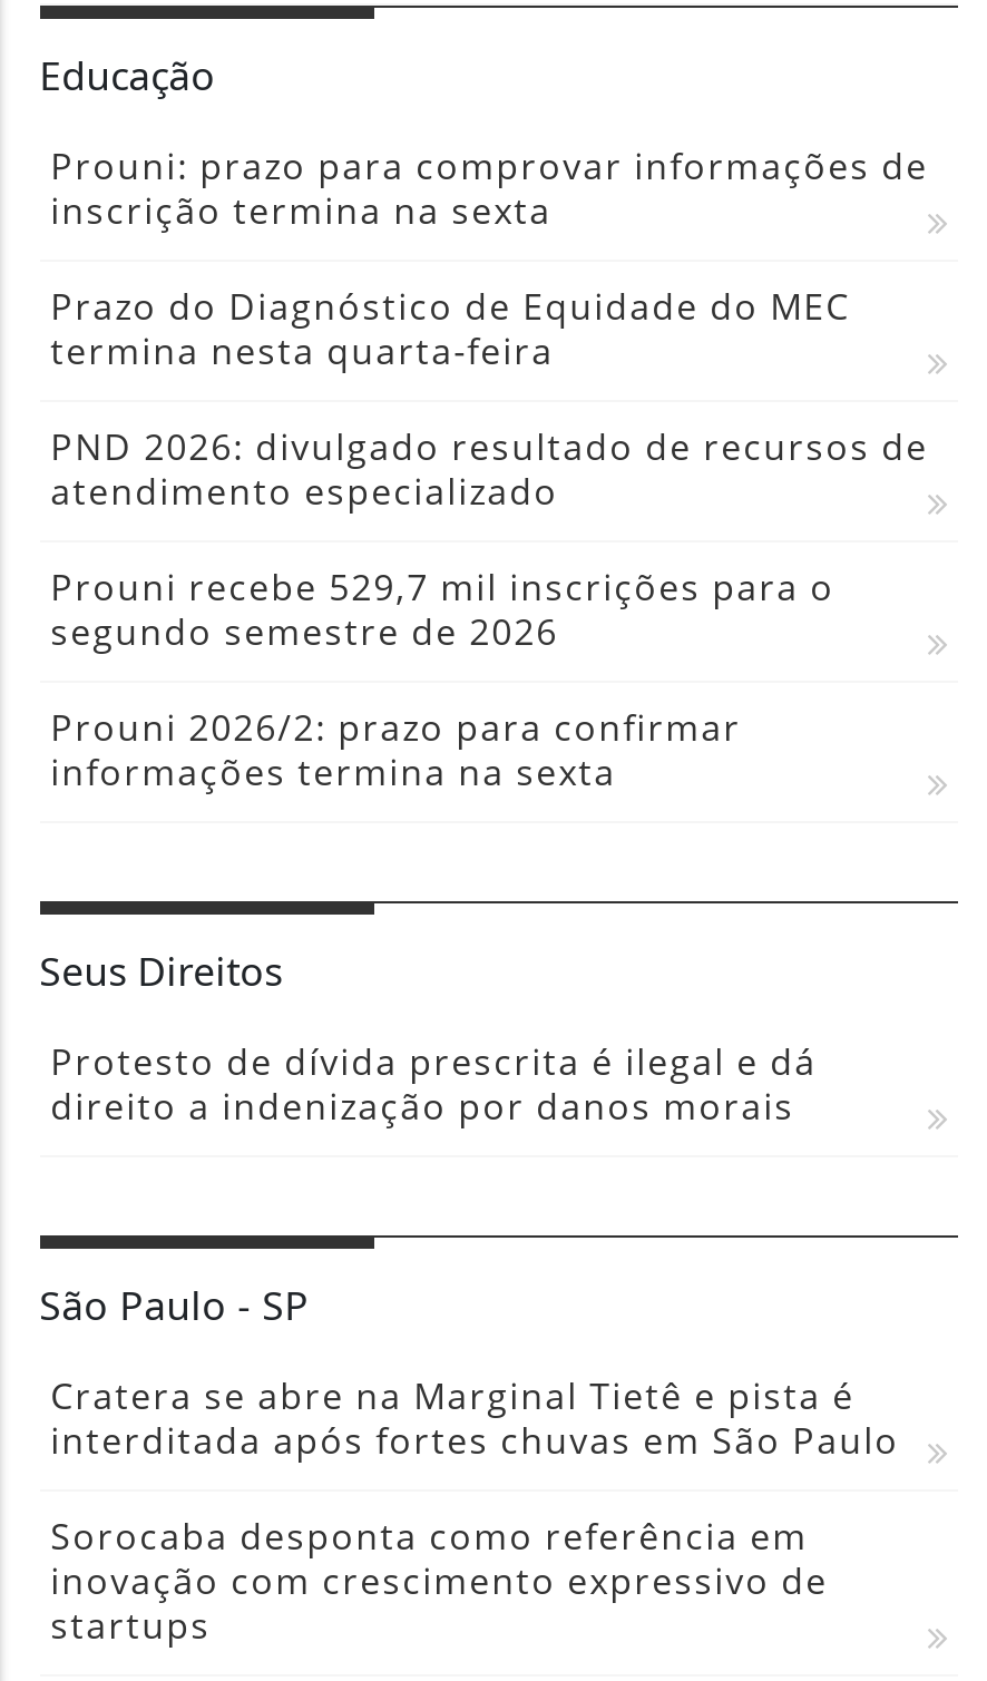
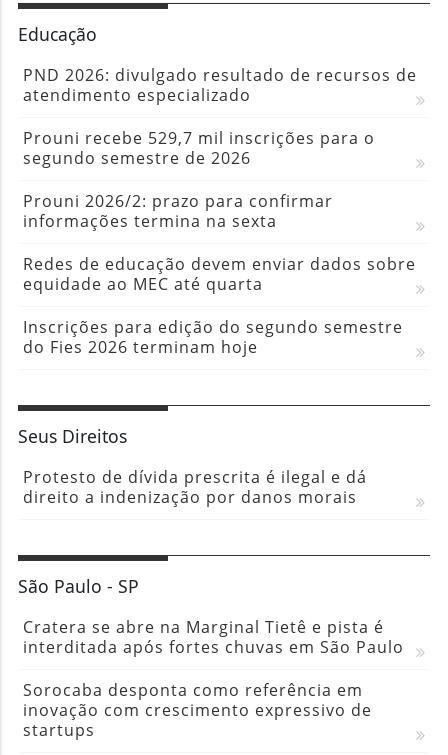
- Prouni: prazo para comprovar informações de
- inscrição termina na sexta
- Prazo do Diagnóstico de Equidade do MEC
- termina nesta quarta-feira

moved up: PND 2026: divulgado resultado de recursos de | atendimento especializado | Prouni recebe 529,7 mil inscrições para o | segundo semestre de 2026 | Prouni 2026/2: prazo para confirmar | informações termina na sexta

+ Redes de educação devem enviar dados sobre
+ equidade ao MEC até quarta
+ Inscrições para edição do segundo semestre
+ do Fies 2026 terminam hoje
